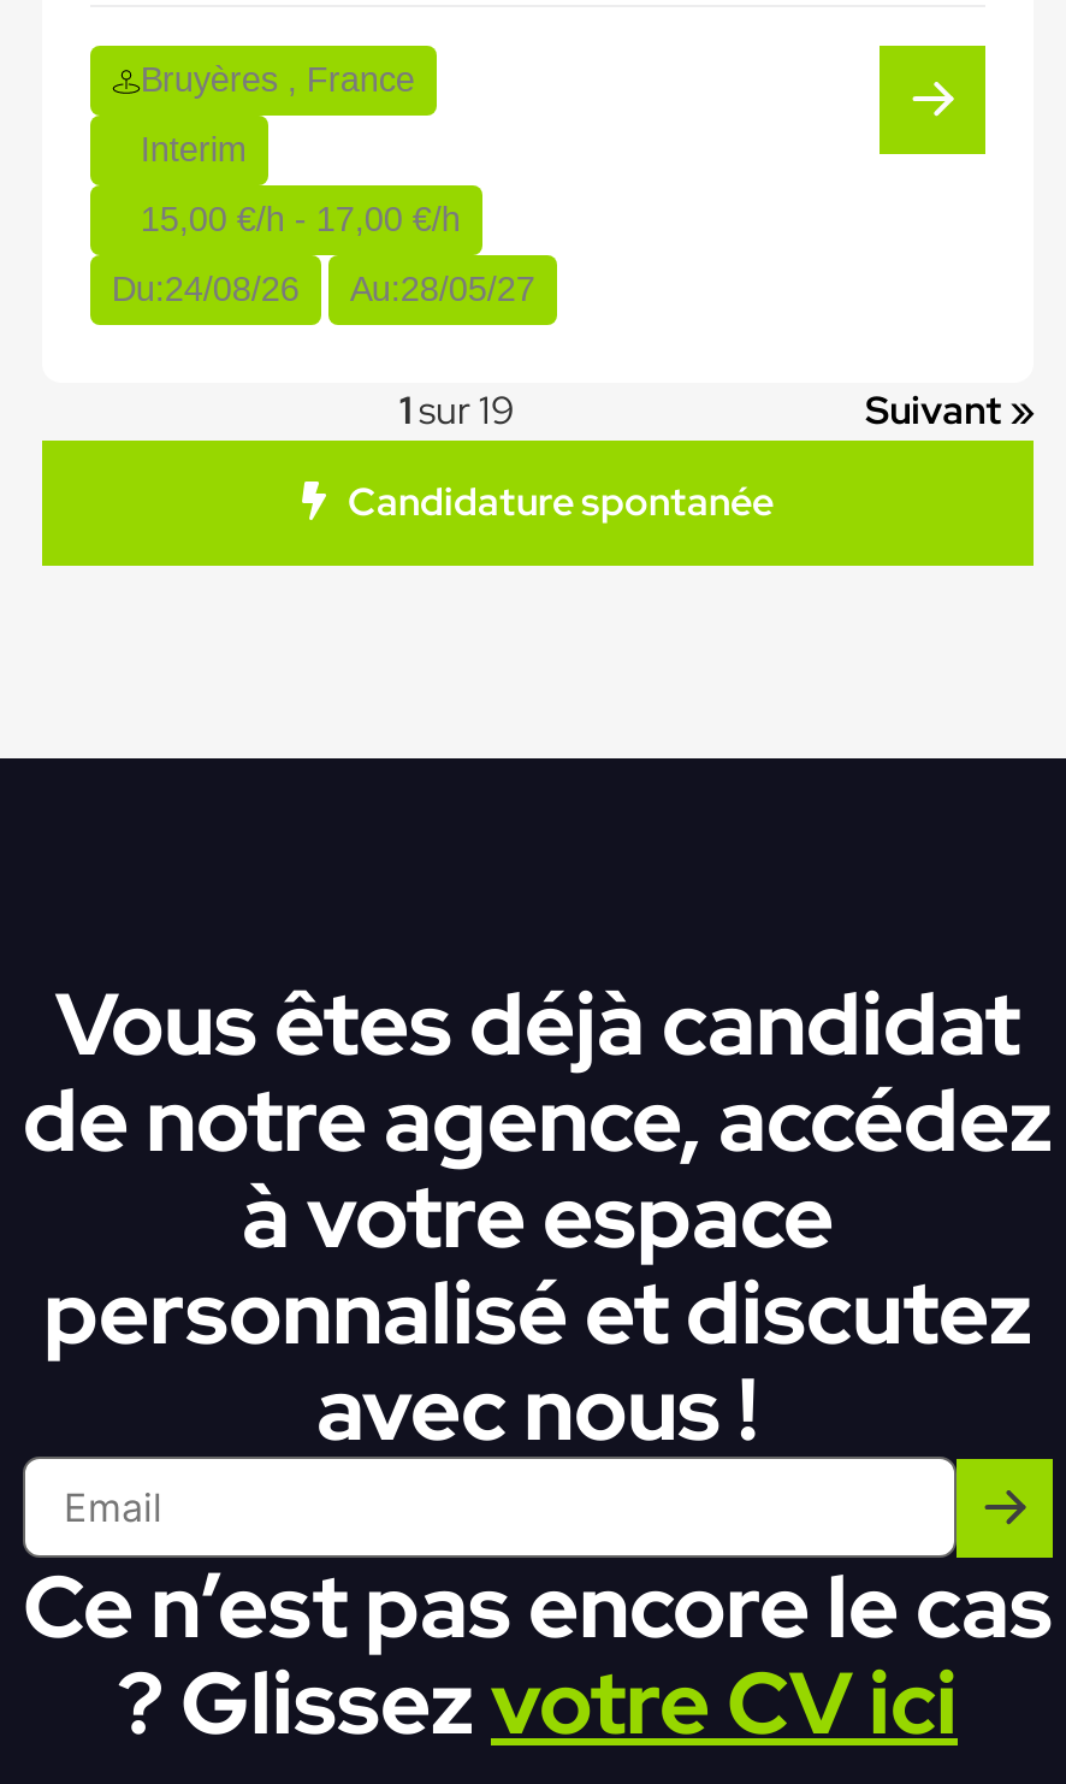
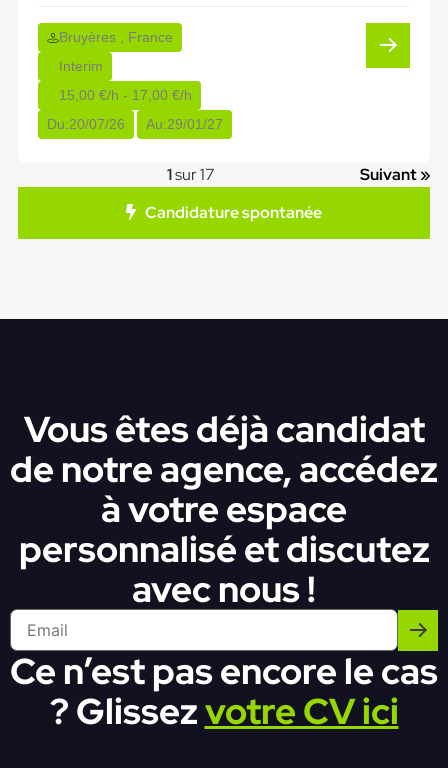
- Du:24/08/26
+ Du:20/07/26

- Au:28/05/27
+ Au:29/01/27

- 1 sur 19
+ 1 sur 17
